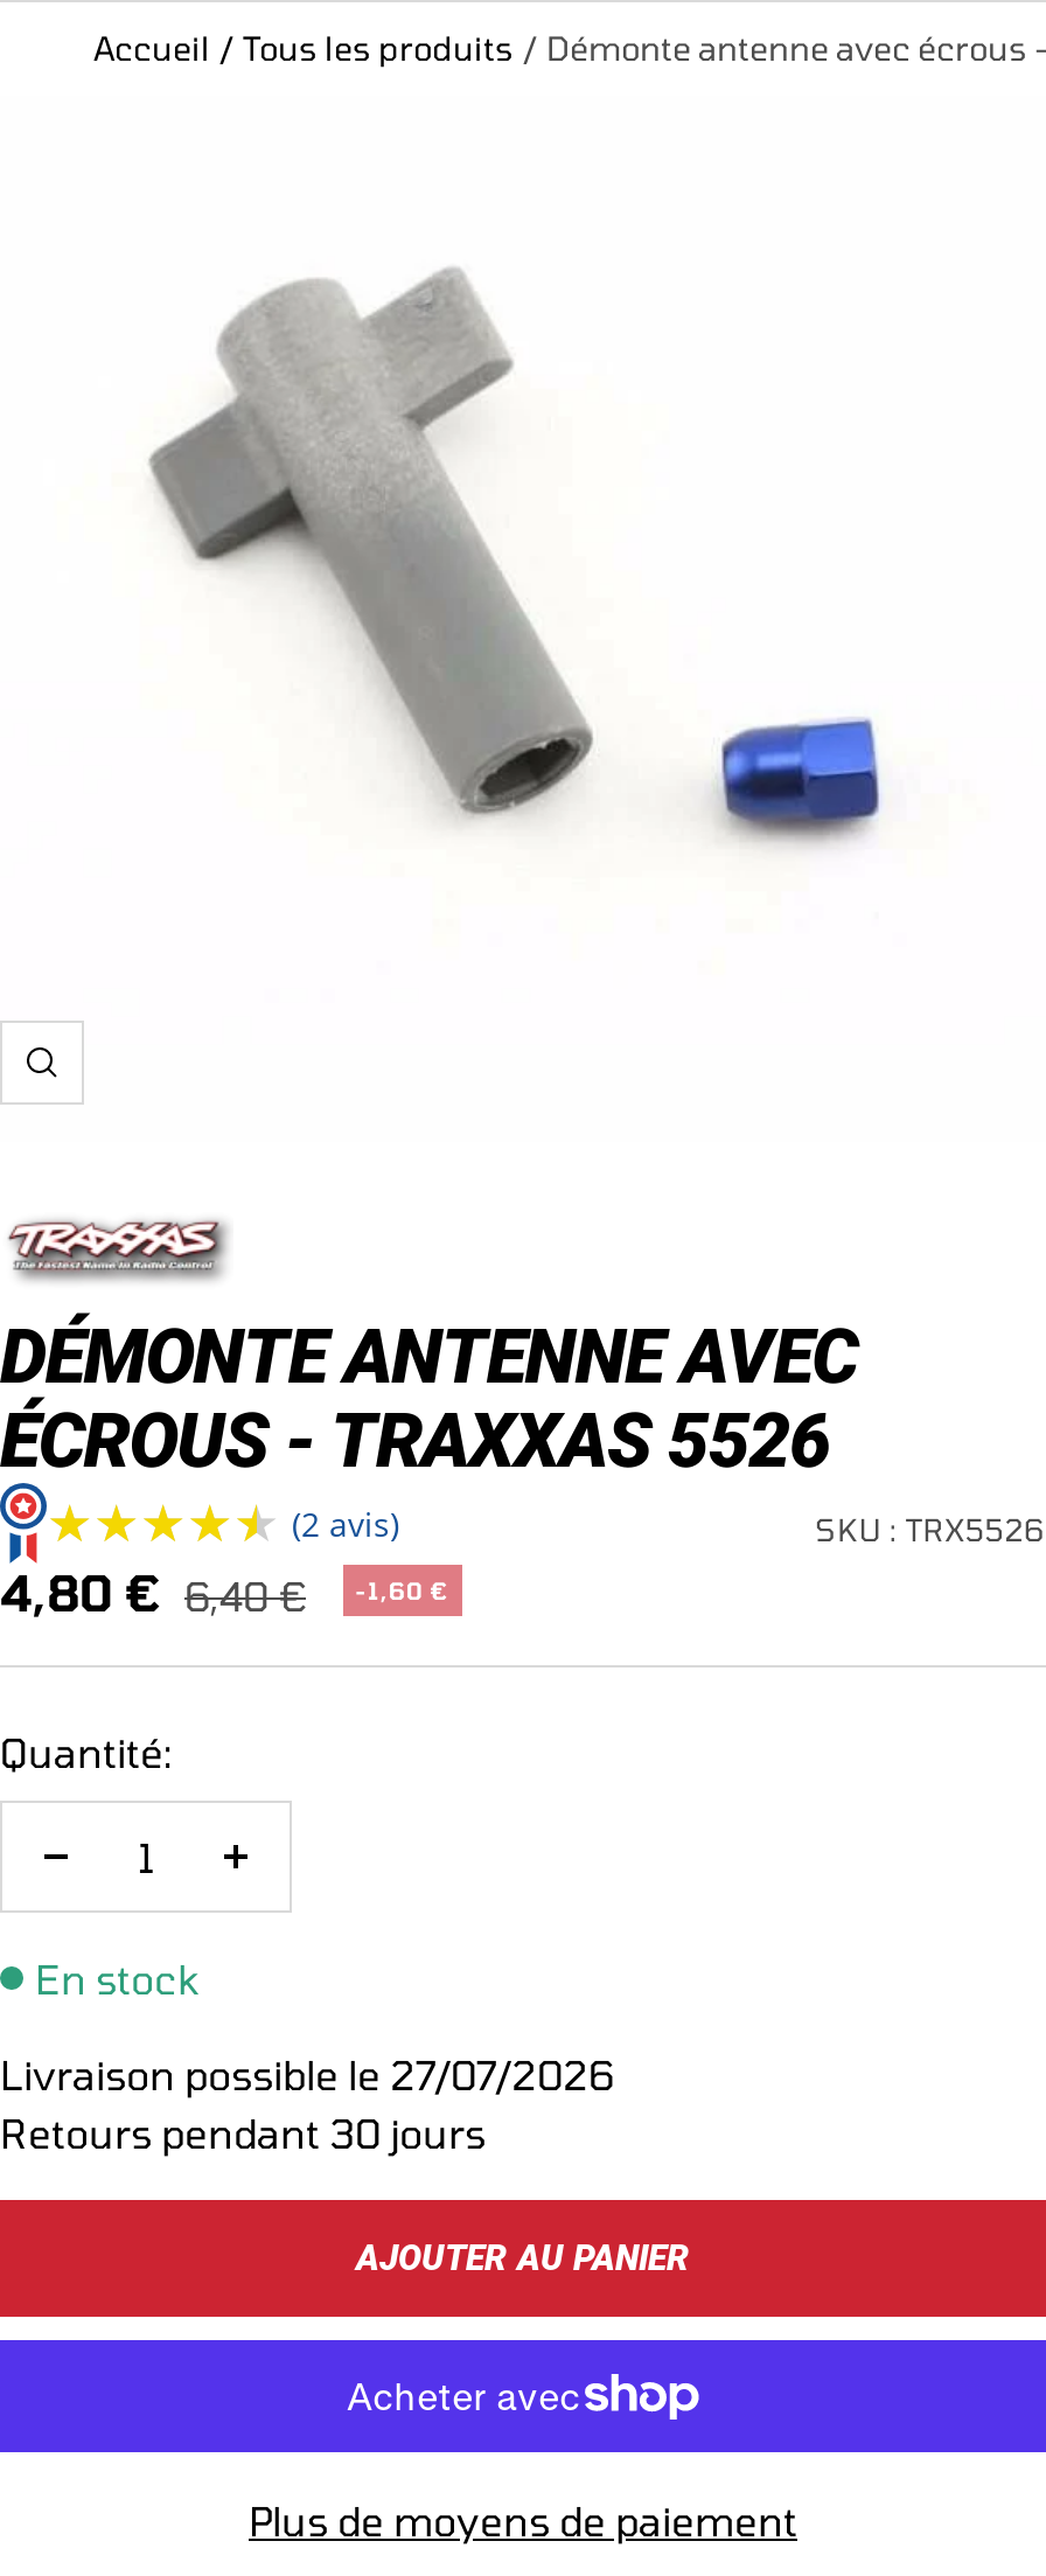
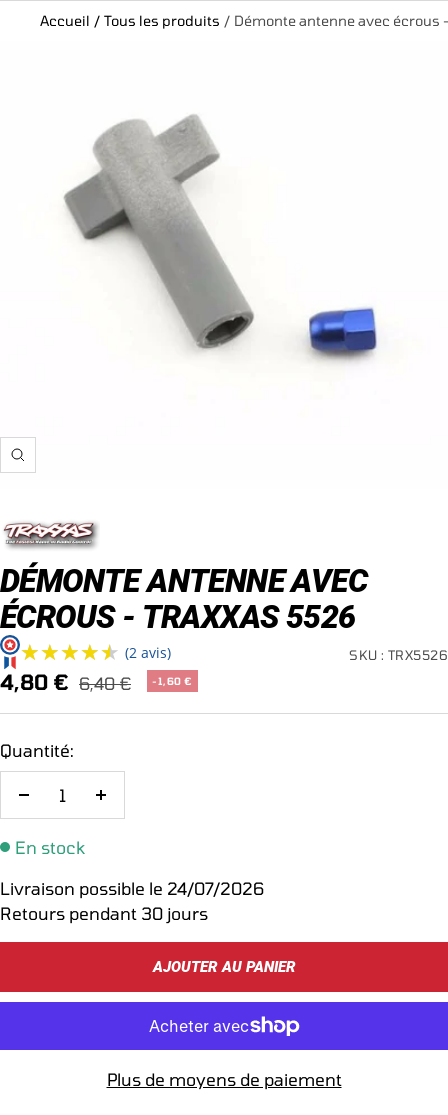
- Livraison possible le 27/07/2026
+ Livraison possible le 24/07/2026
